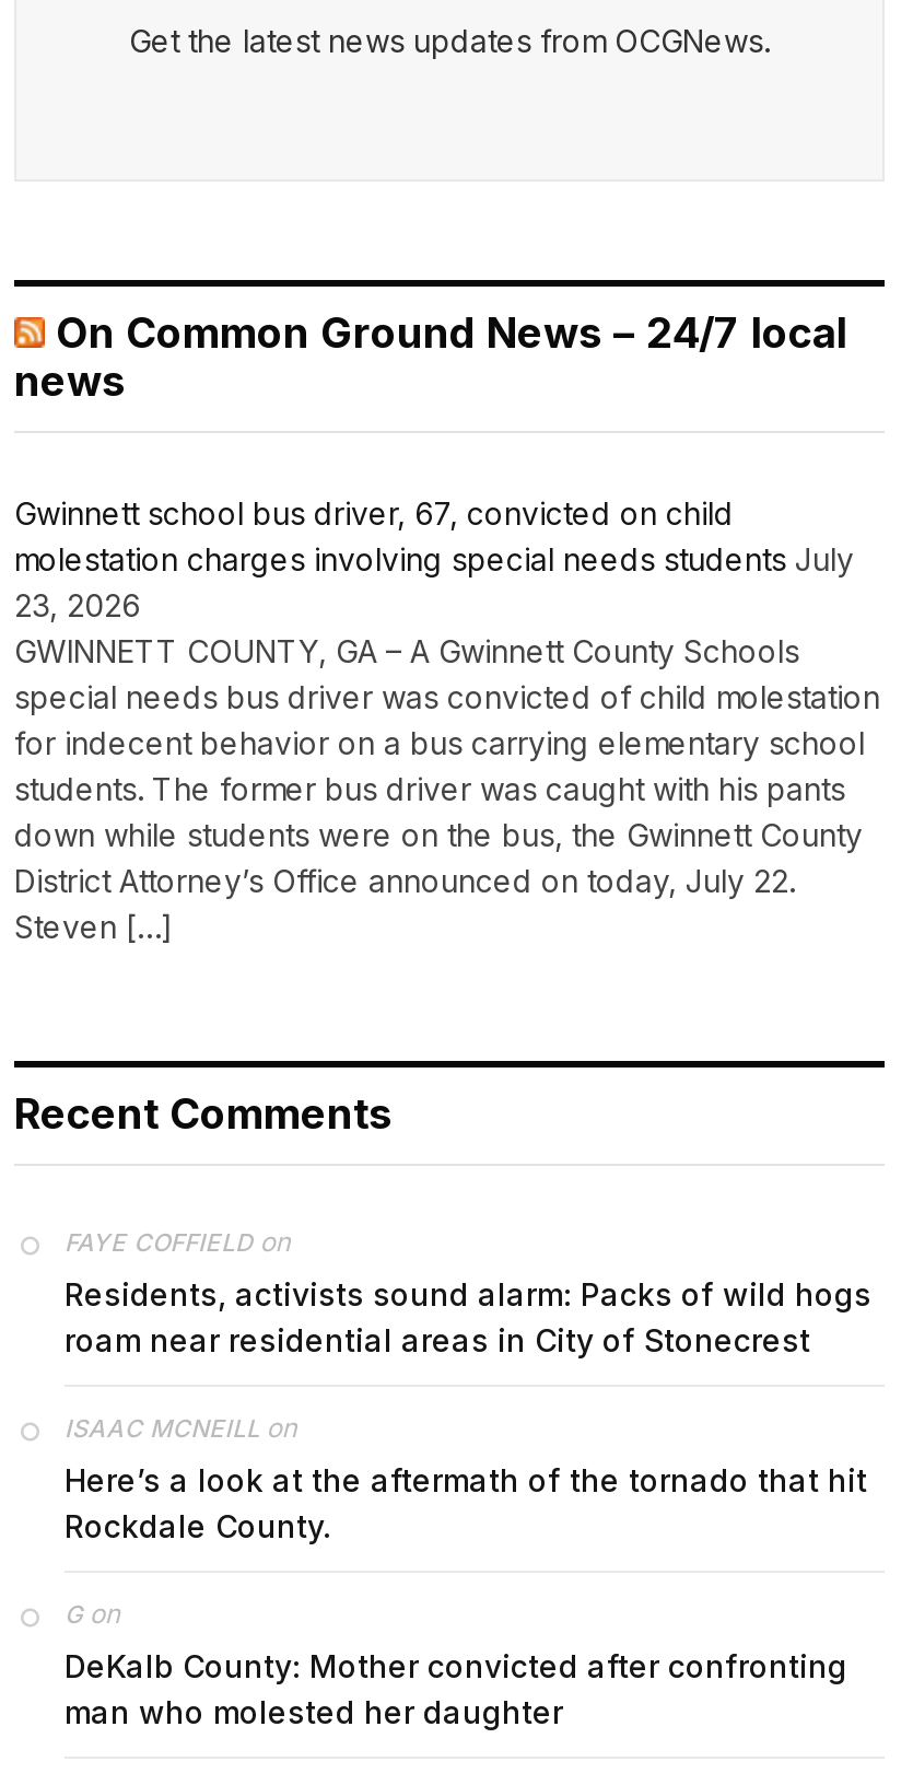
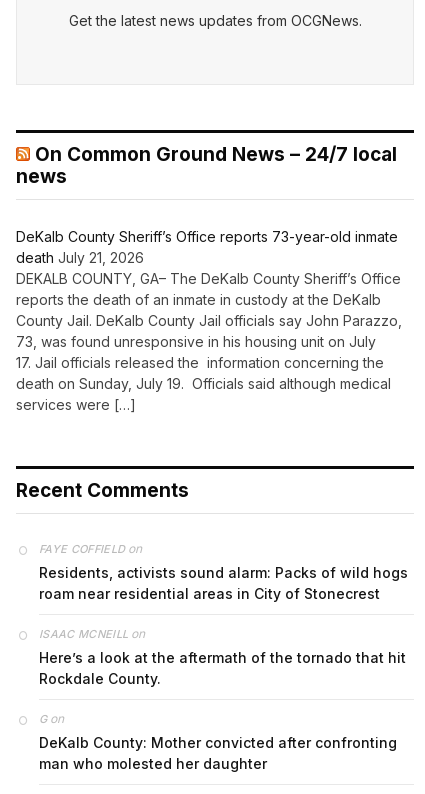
- Gwinnett school bus driver, 67, convicted on child
- molestation charges involving special needs students July
- 23, 2026
- GWINNETT COUNTY, GA – A Gwinnett County Schools
- special needs bus driver was convicted of child molestation
- for indecent behavior on a bus carrying elementary school
- students. The former bus driver was caught with his pants
- down while students were on the bus, the Gwinnett County
- District Attorney’s Office announced on today, July 22.
- Steven […]
+ DeKalb County Sheriff’s Office reports 73-year-old inmate
+ death July 21, 2026
+ DEKALB COUNTY, GA– The DeKalb County Sheriff’s Office
+ reports the death of an inmate in custody at the DeKalb
+ County Jail. DeKalb County Jail officials say John Parazzo,
+ 73, was found unresponsive in his housing unit on July
+ 17. Jail officials released the information concerning the
+ death on Sunday, July 19. Officials said although medical
+ services were […]
